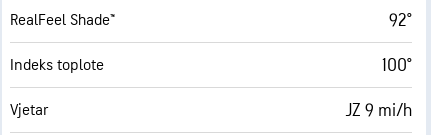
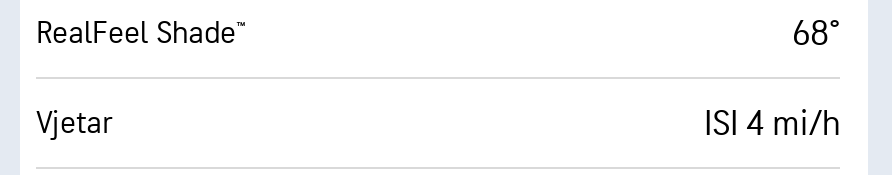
- 92°
- Indeks toplote
- 100°
+ 68°

- JZ 9 mi/h
+ ISI 4 mi/h
